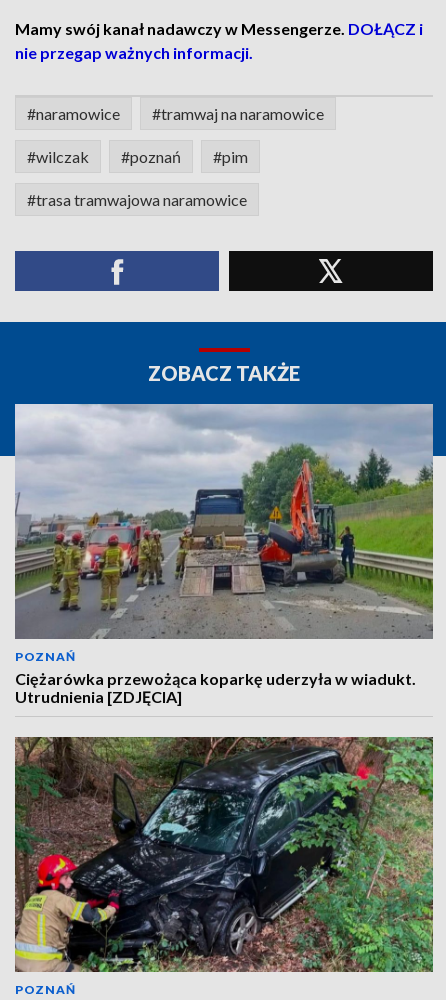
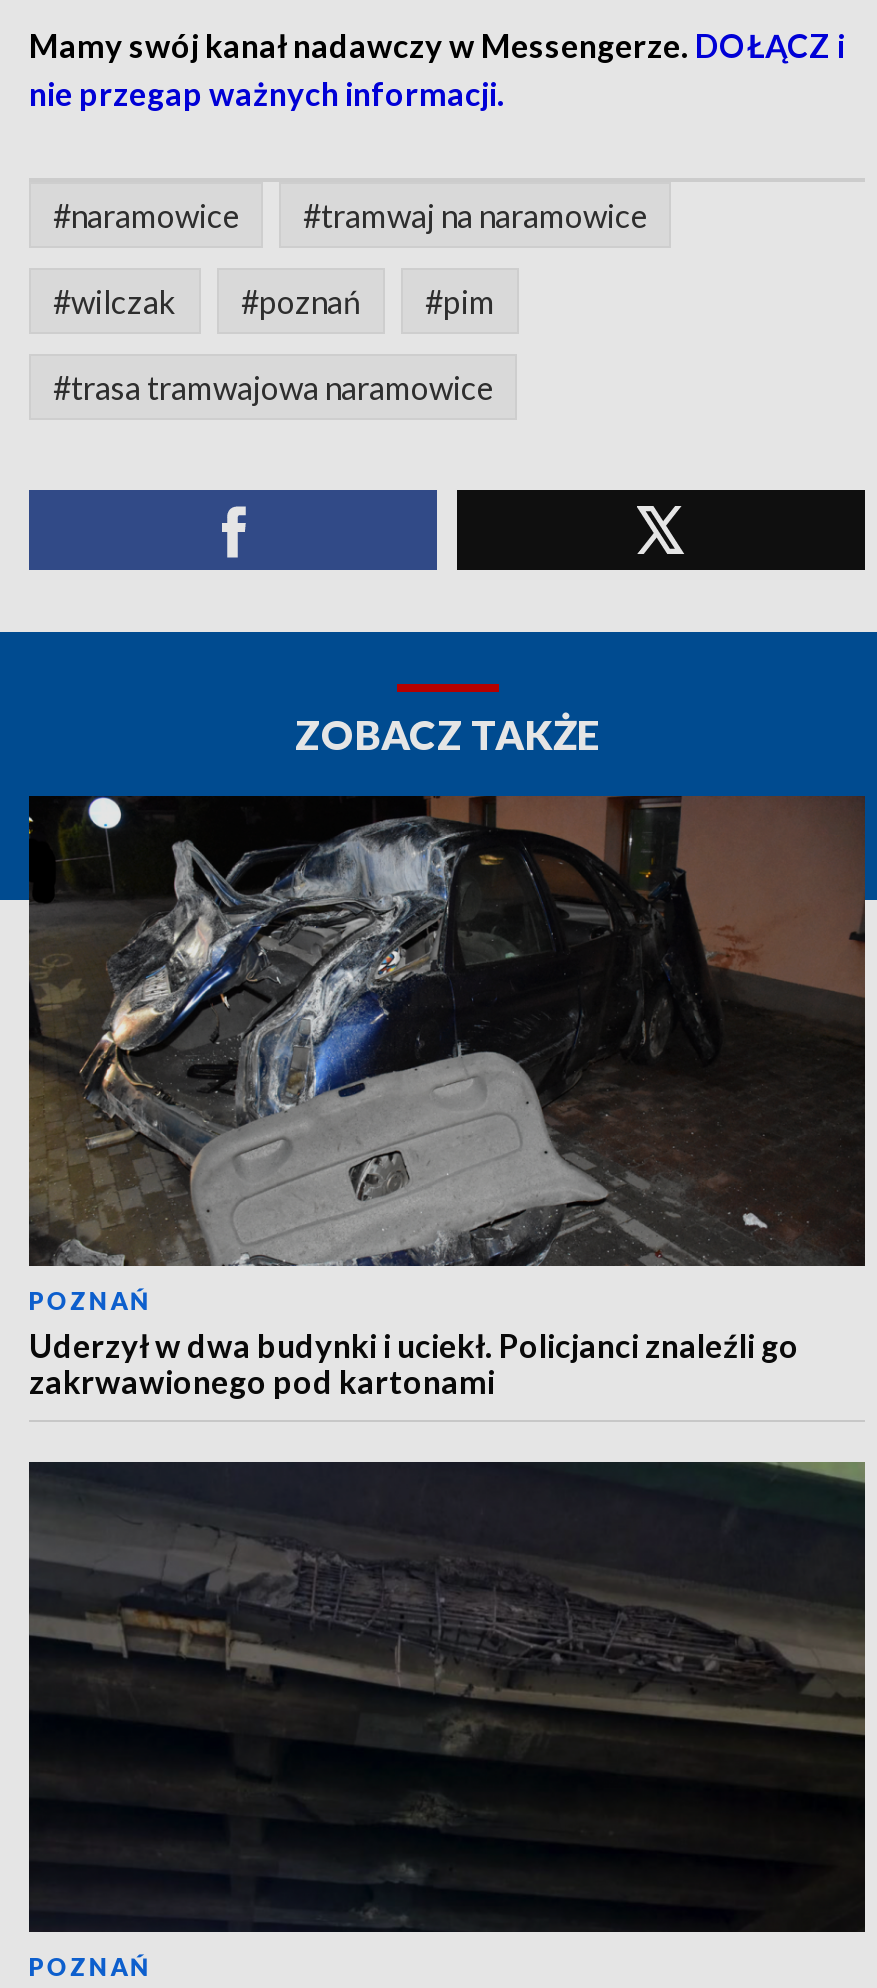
- [image]
- Ciężarówka przewożąca koparkę uderzyła w wiadukt.
- Utrudnienia [ZDJĘCIA]
+ [image]
+ Uderzył w dwa budynki i uciekł. Policjanci znaleźli go
+ zakrwawionego pod kartonami

- [image]
+ [image]
